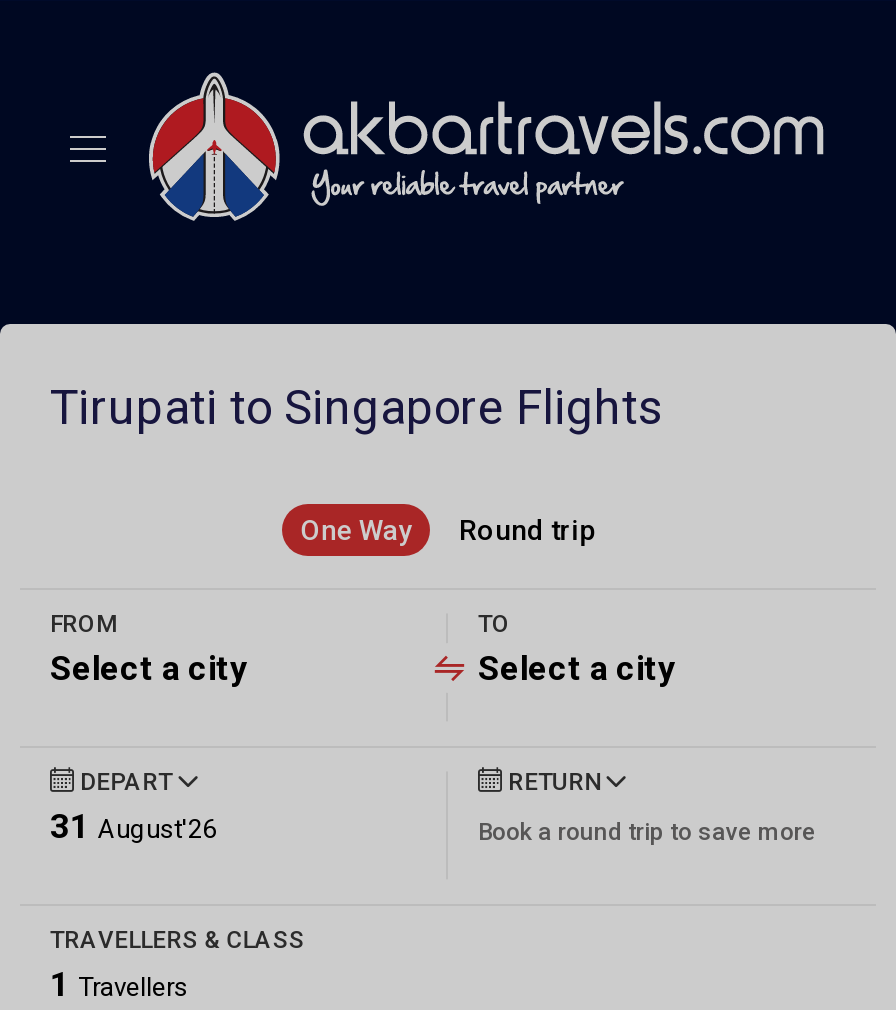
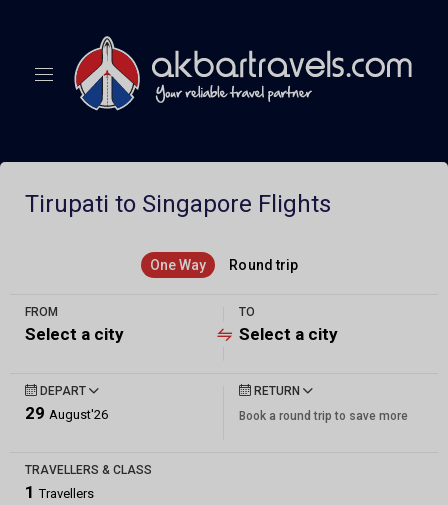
- 31 August'26
+ 29 August'26
